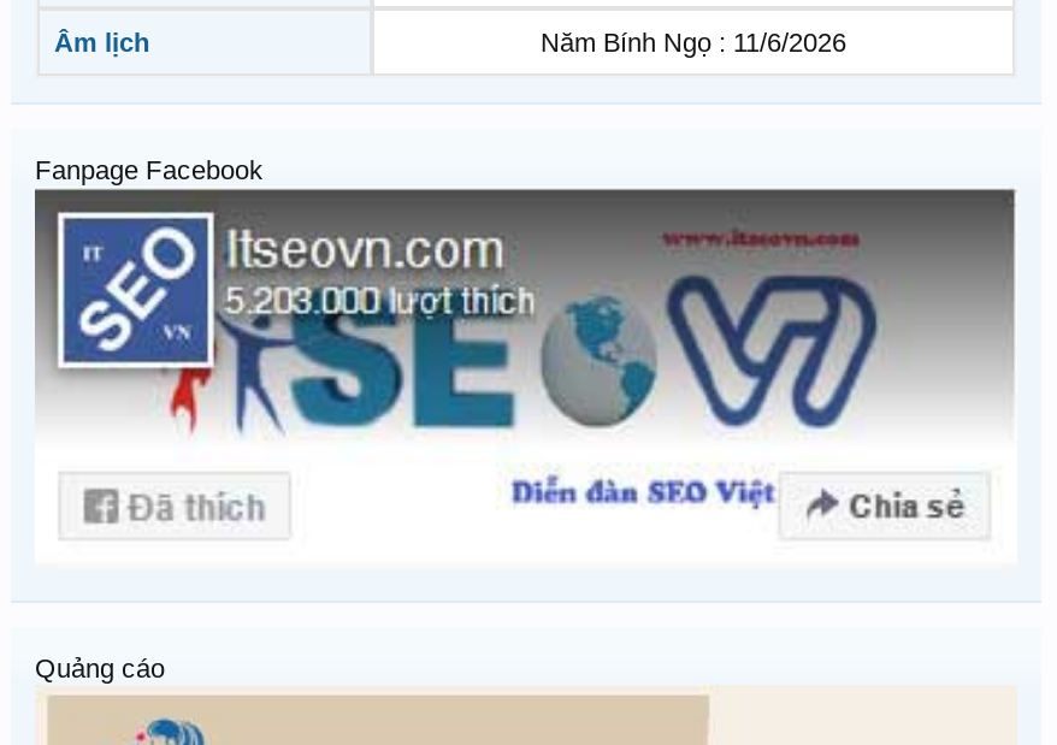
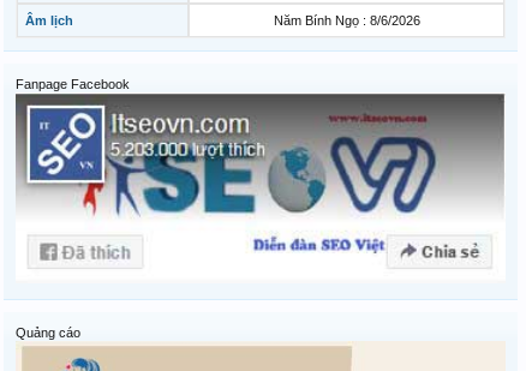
- Năm Bính Ngọ : 11/6/2026
+ Năm Bính Ngọ : 8/6/2026
